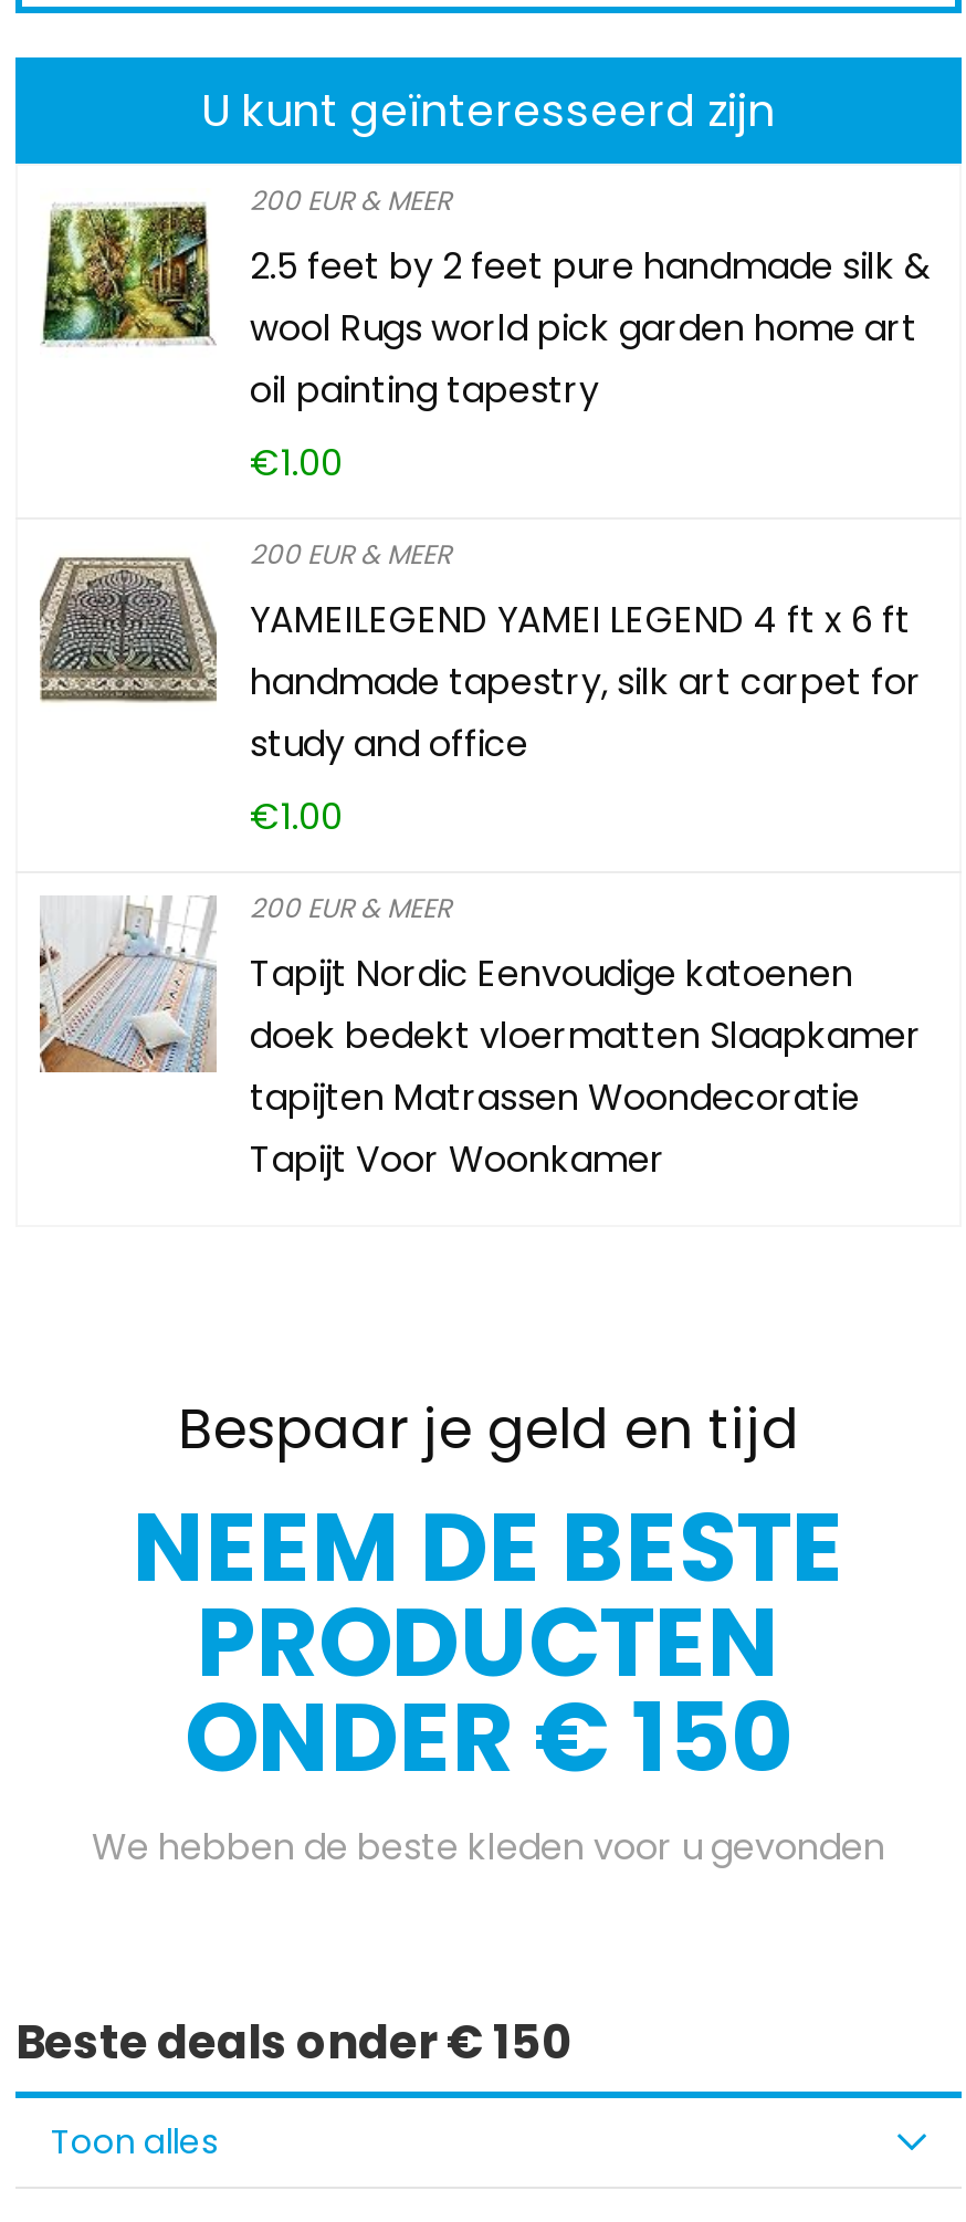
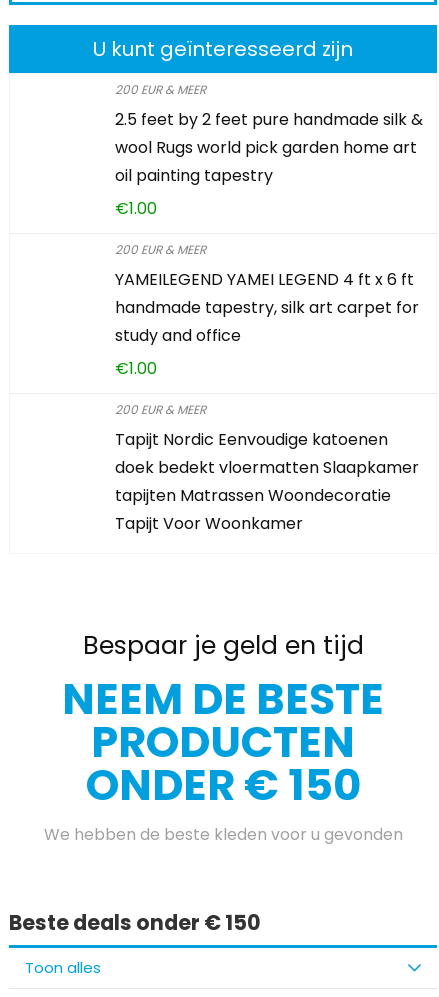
- [image]

- [image]

- [image]
